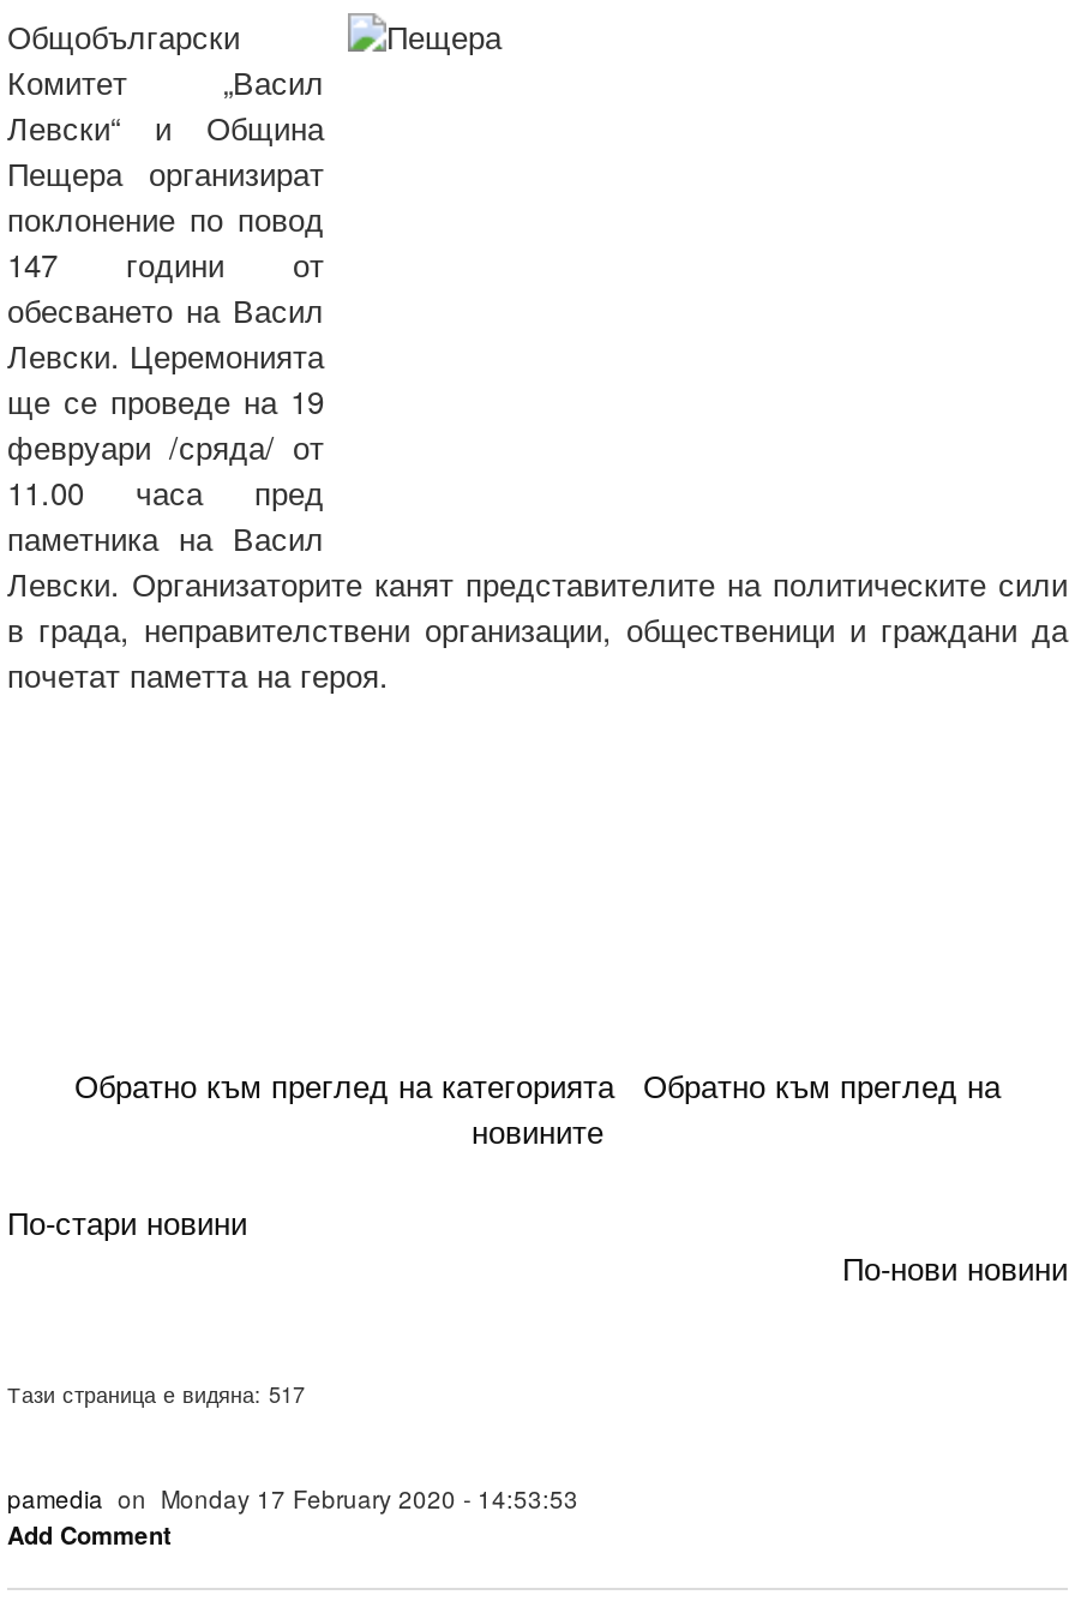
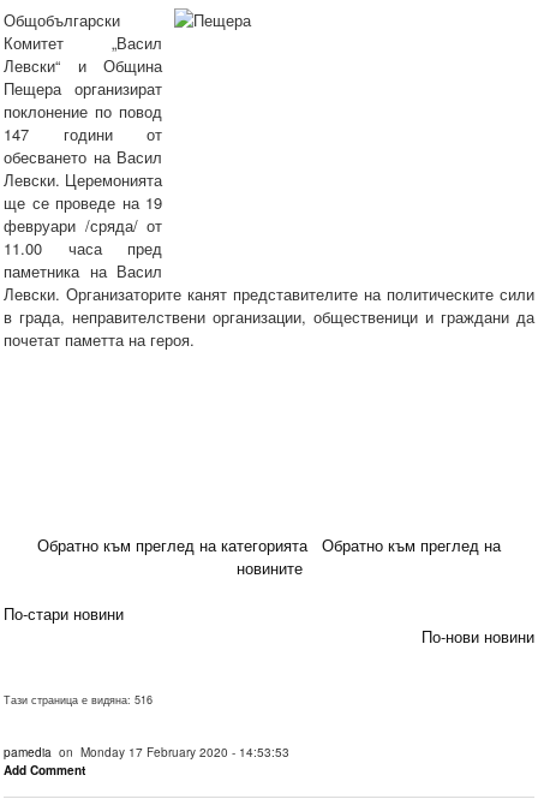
- Тази страница е видяна: 517
+ Тази страница е видяна: 516
